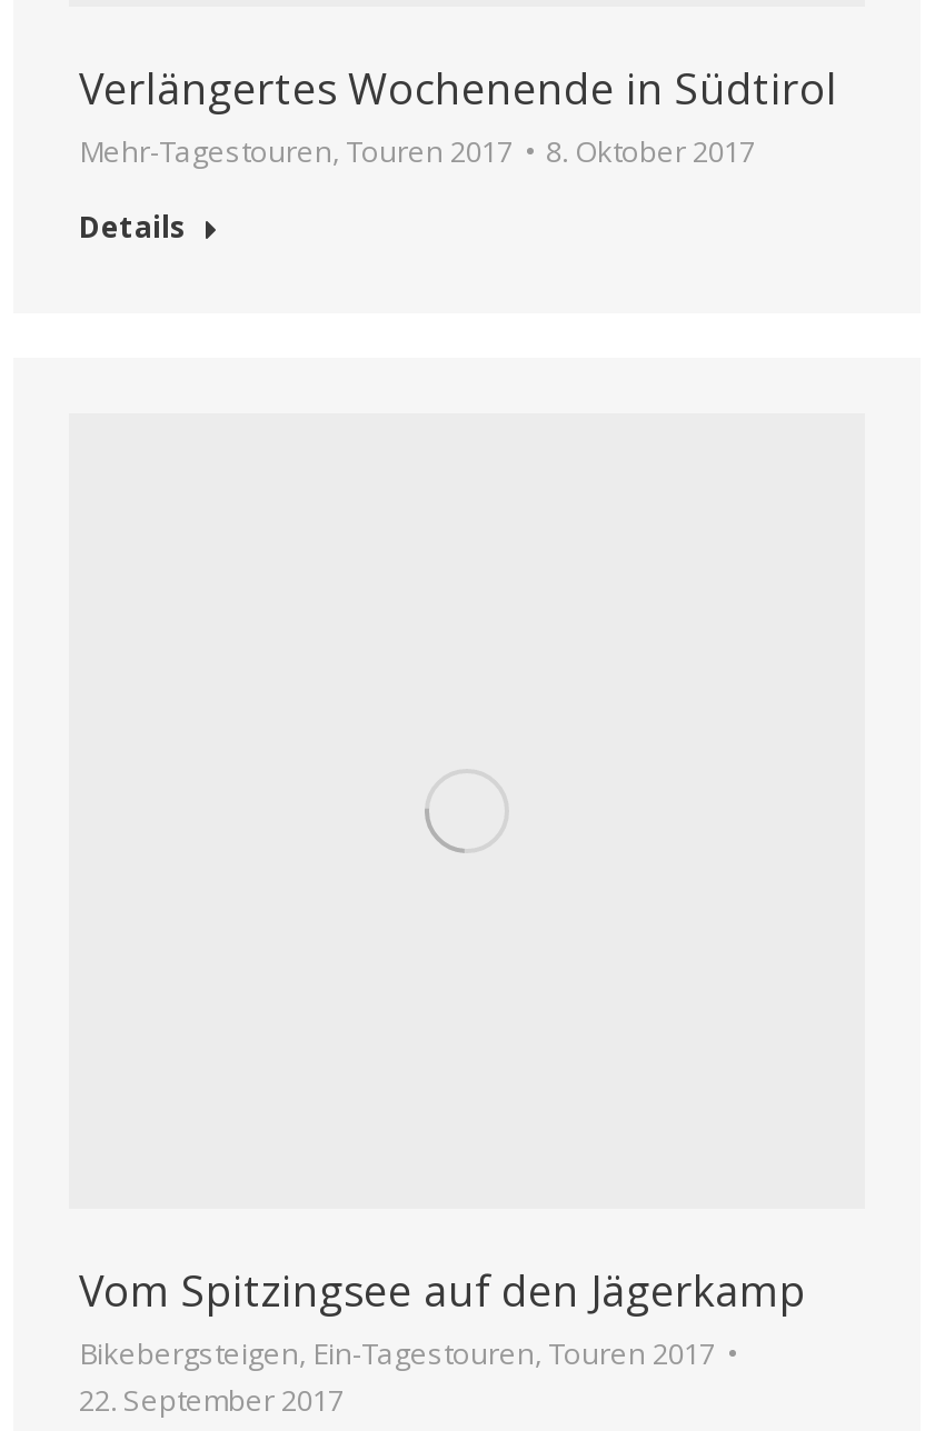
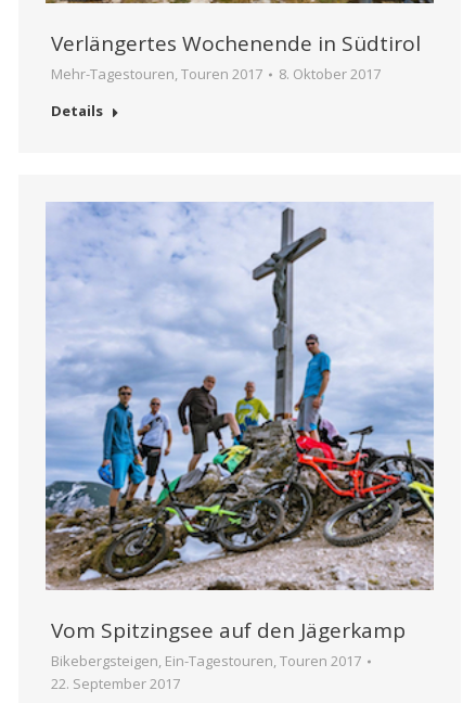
+ [image]
